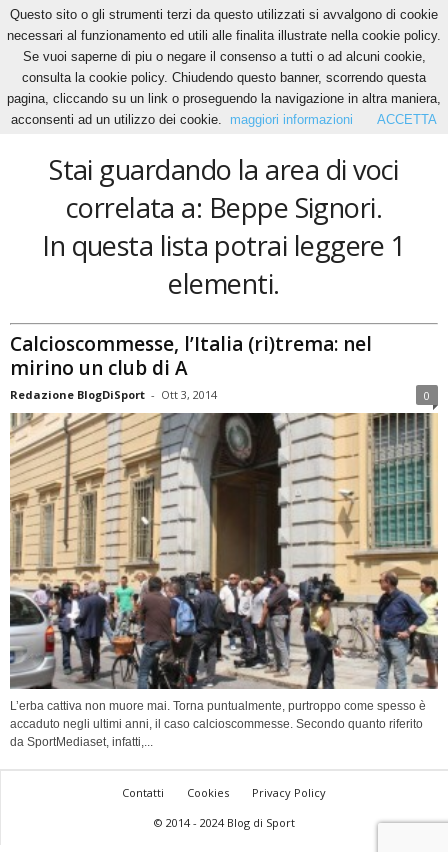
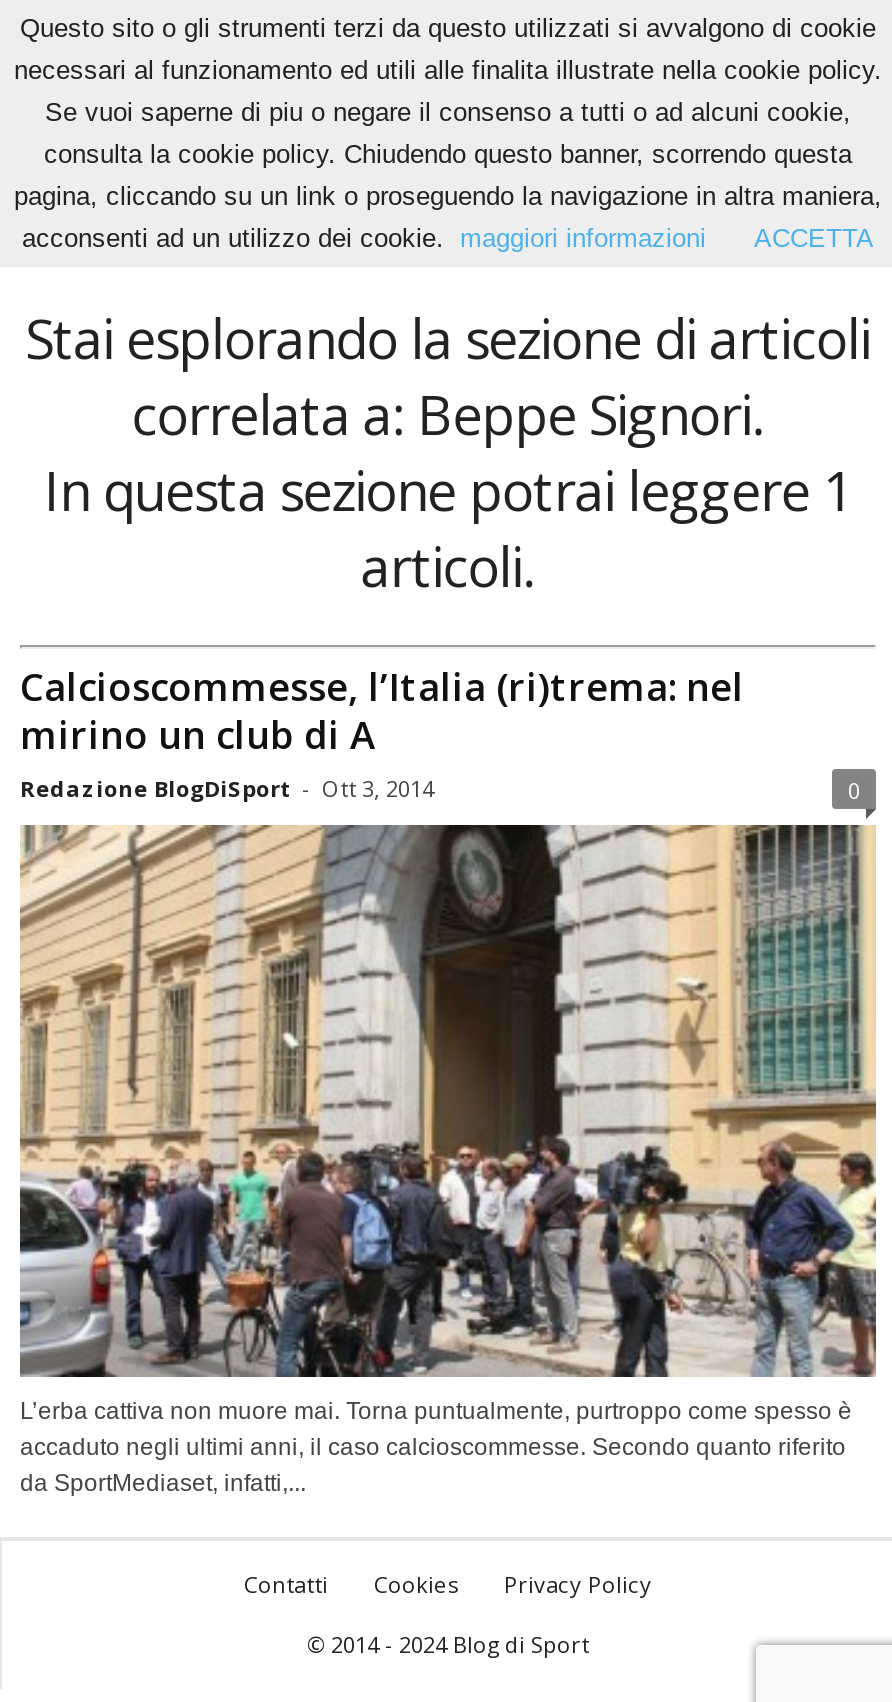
- Stai guardando la area di voci
+ Stai esplorando la sezione di articoli

- In questa lista potrai leggere 1
- elementi.
+ In questa sezione potrai leggere 1
+ articoli.
